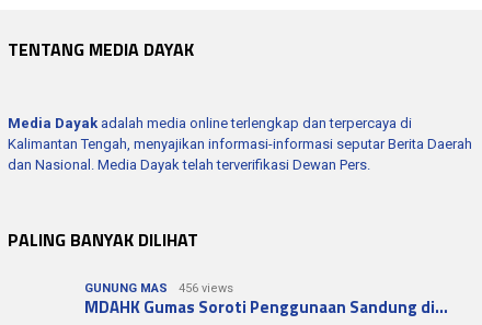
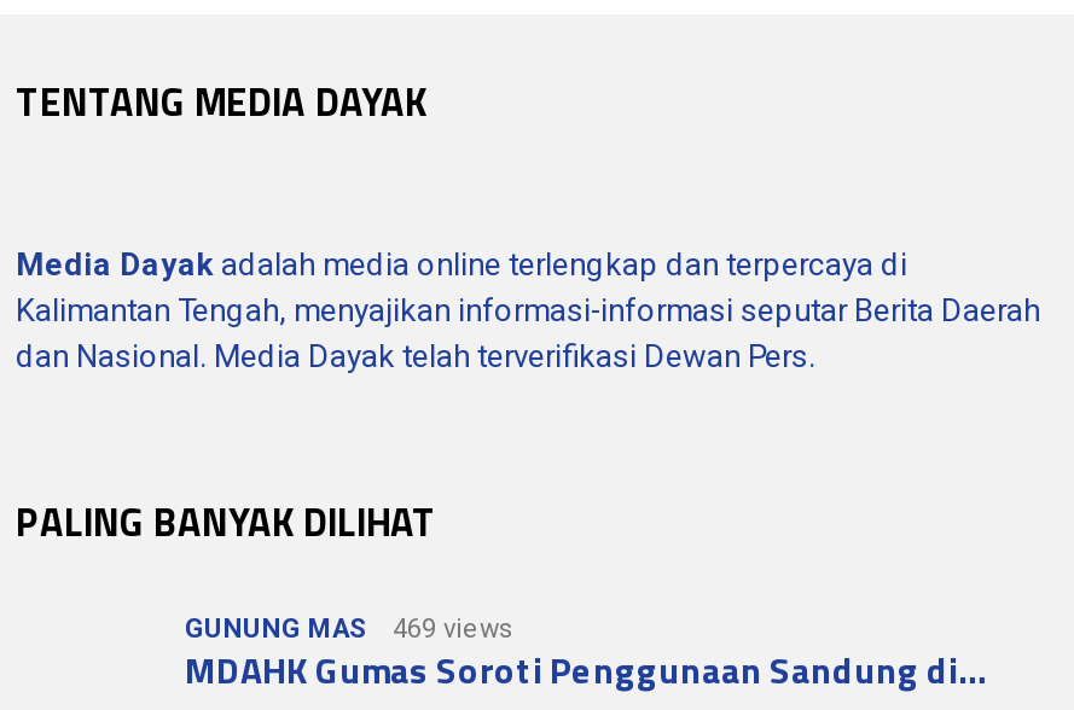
- GUNUNG MAS 456 views
+ GUNUNG MAS 469 views
